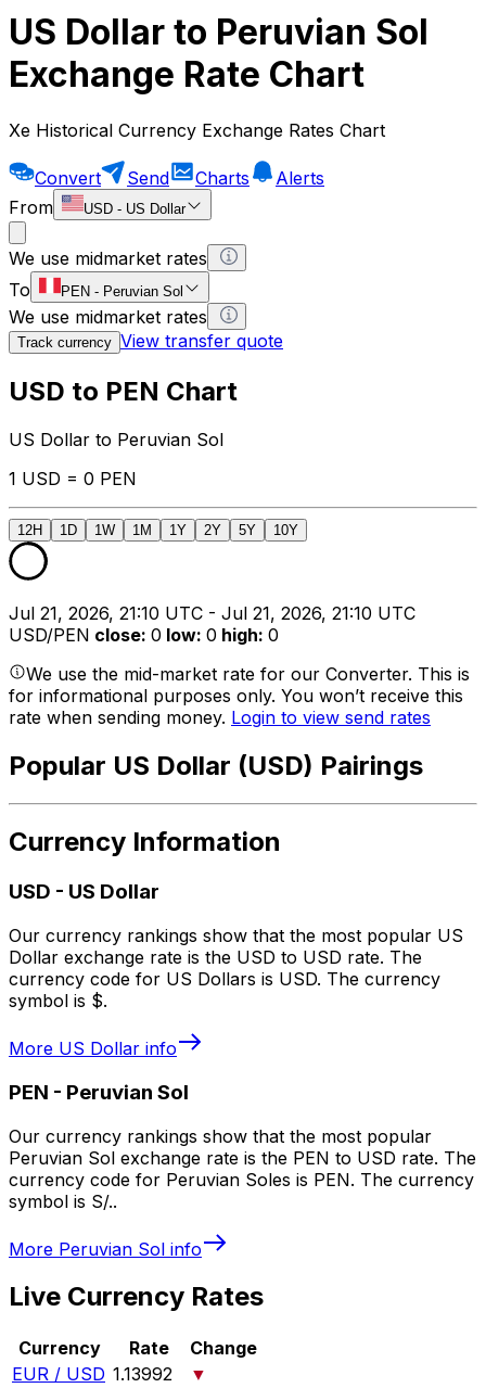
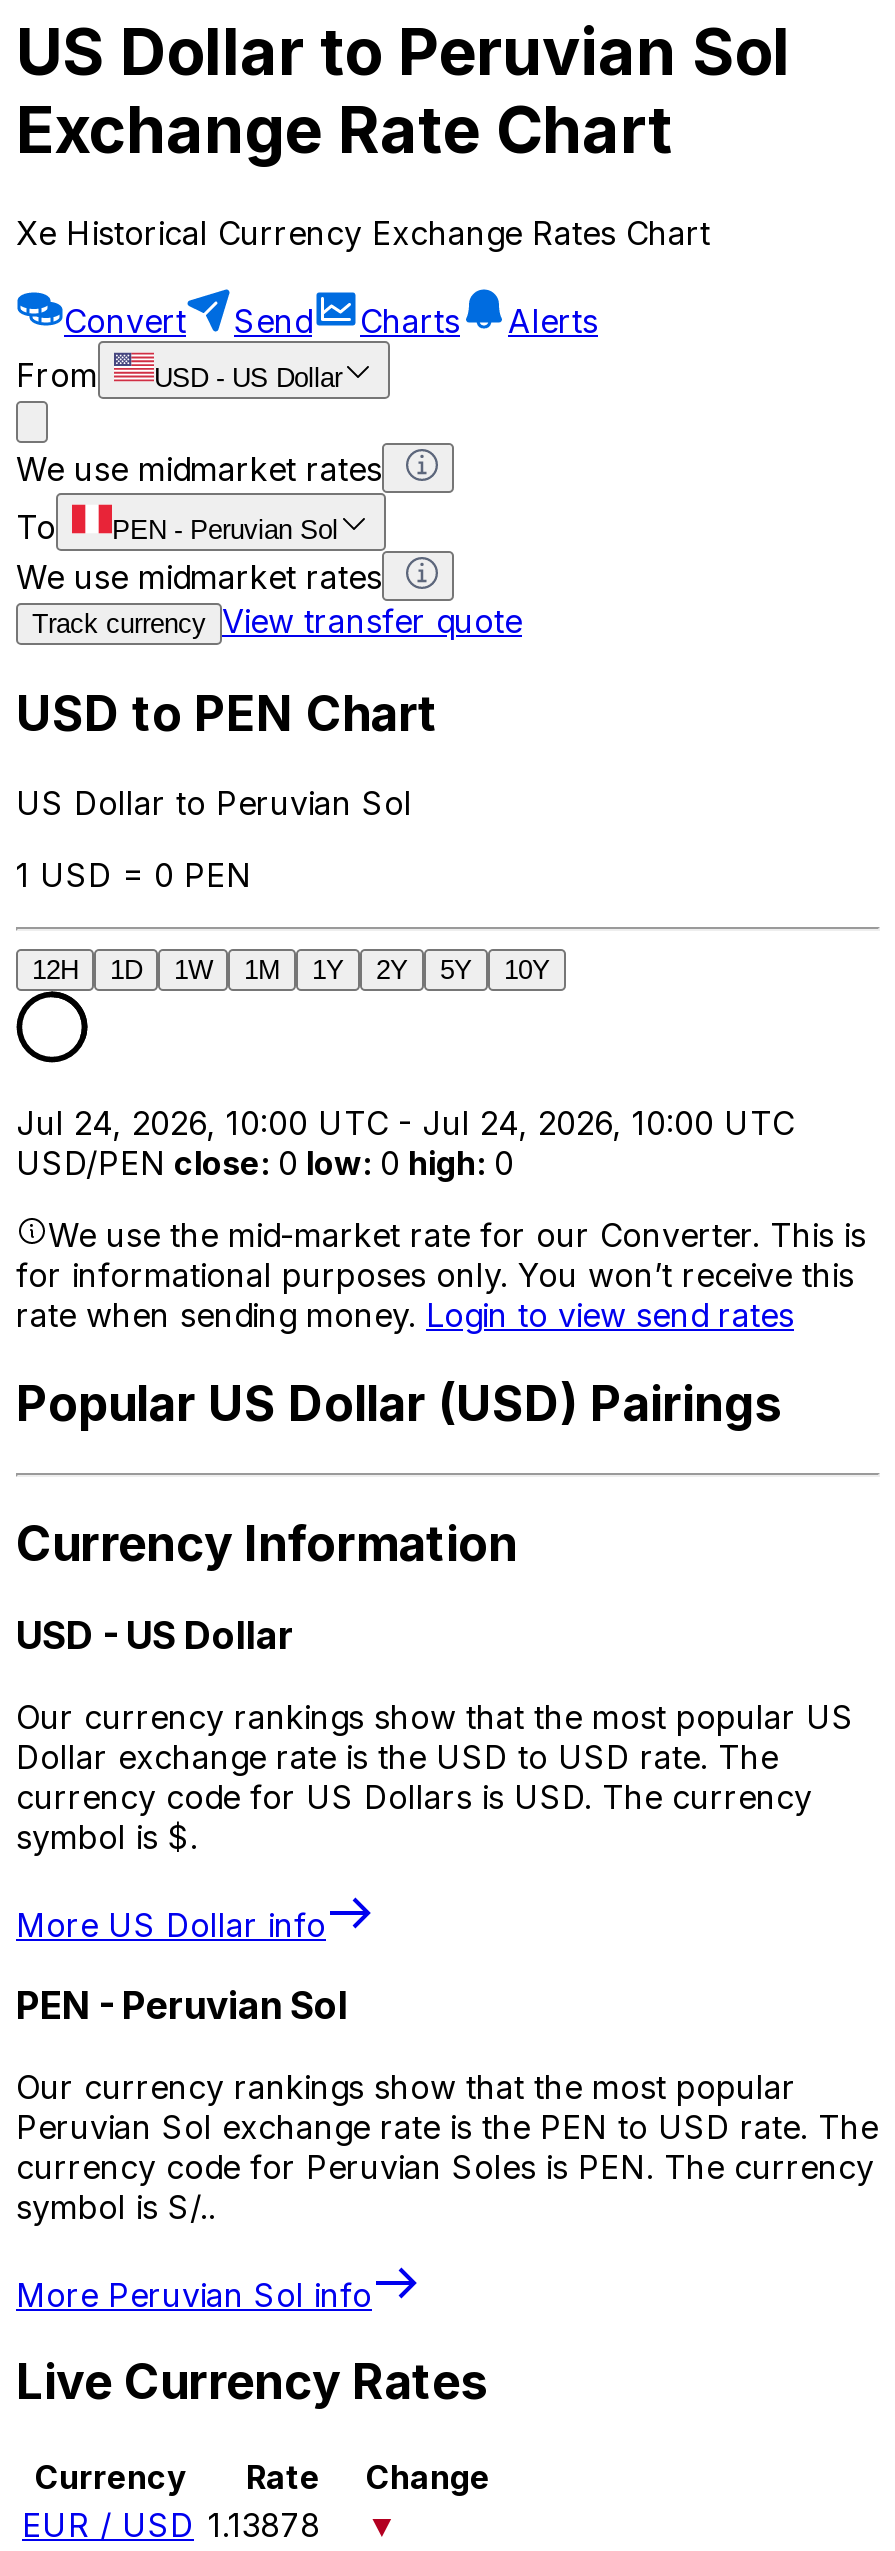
- Jul 21, 2026, 21:10 UTC - Jul 21, 2026, 21:10 UTC
+ Jul 24, 2026, 10:00 UTC - Jul 24, 2026, 10:00 UTC

- EUR / USD 1.13992
+ EUR / USD 1.13878
